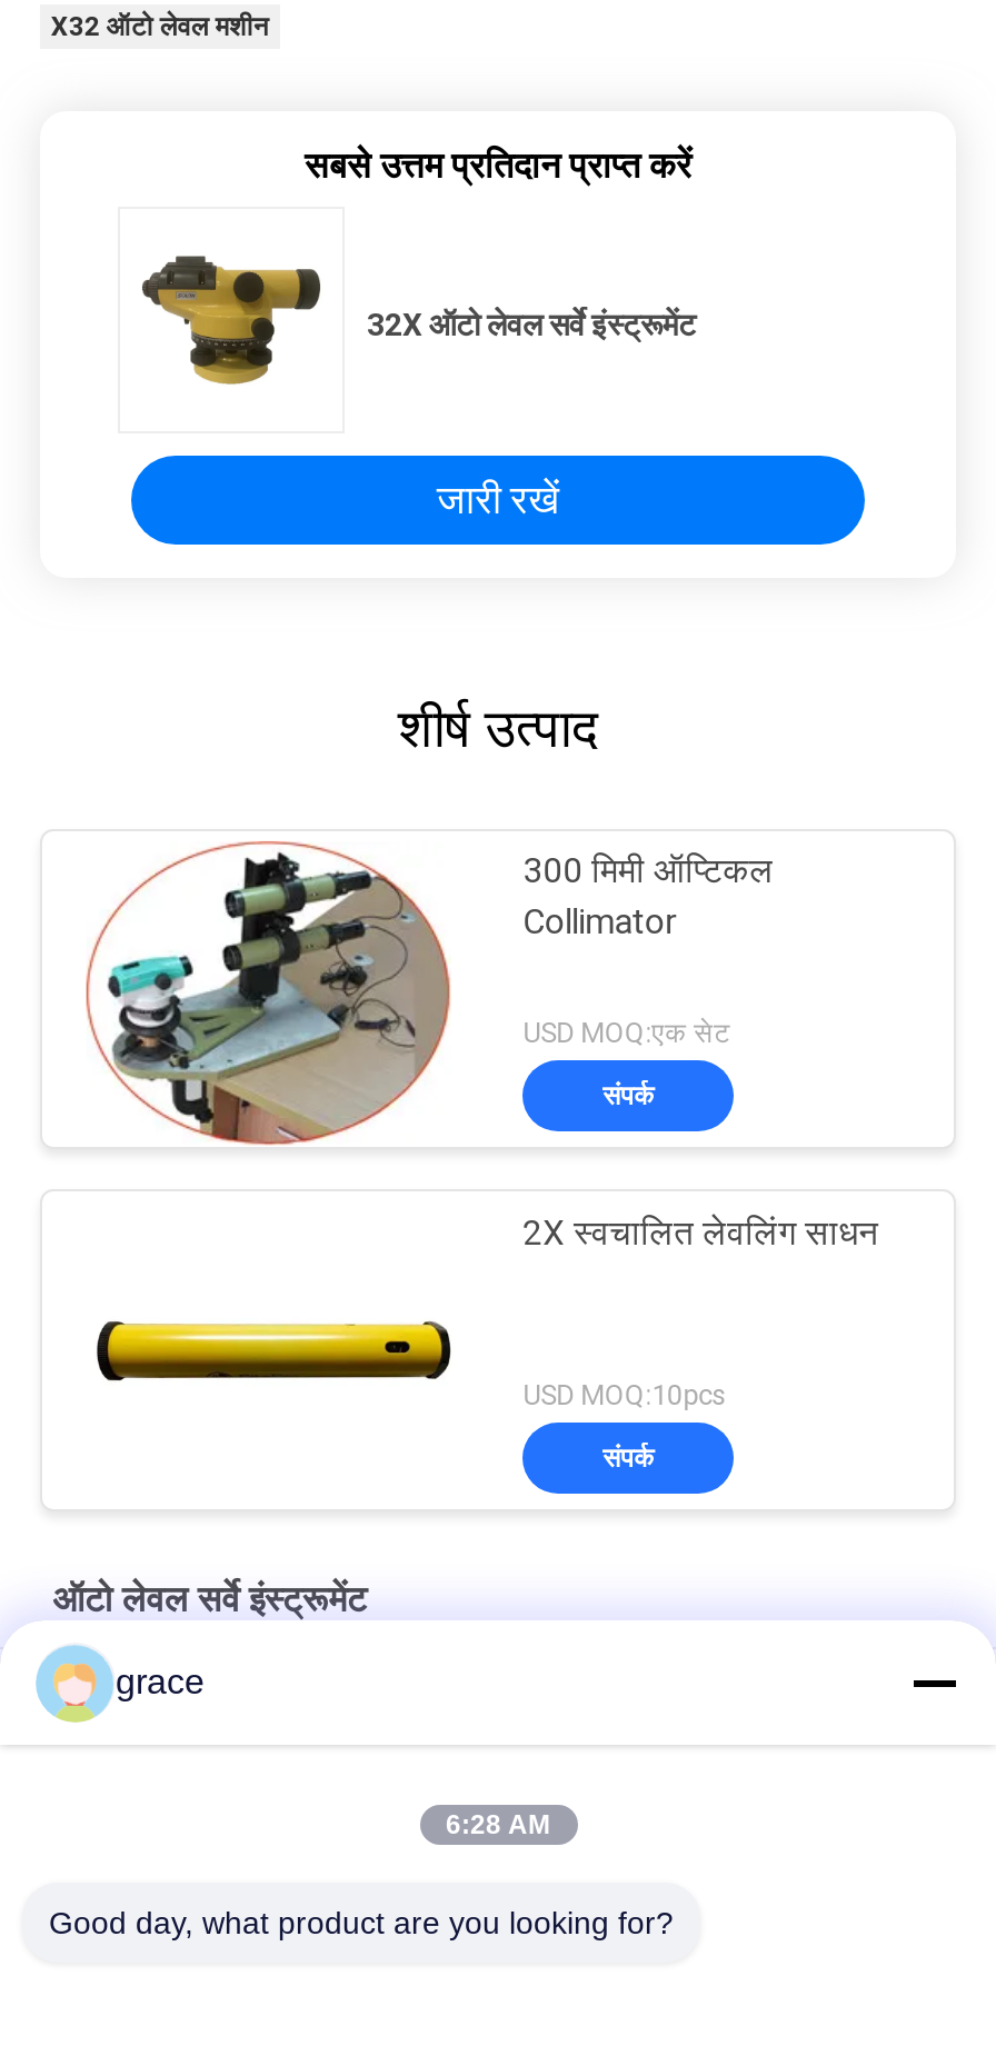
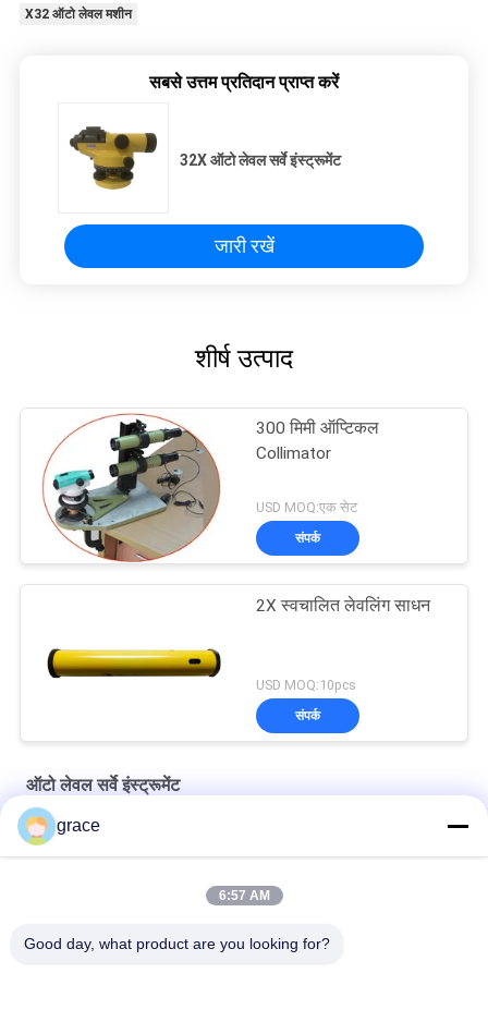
- 6:28 AM
+ 6:57 AM
